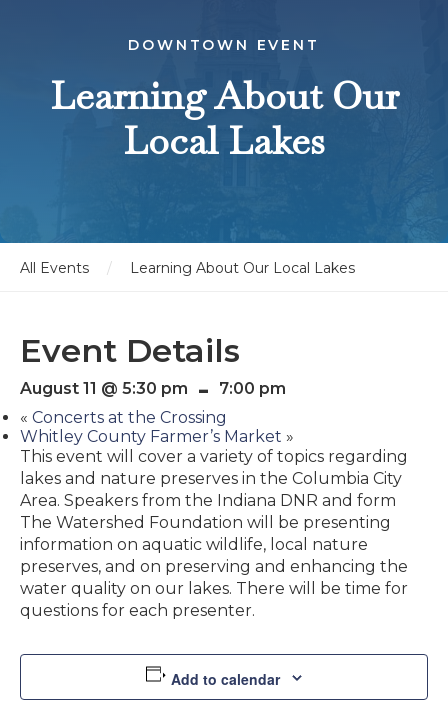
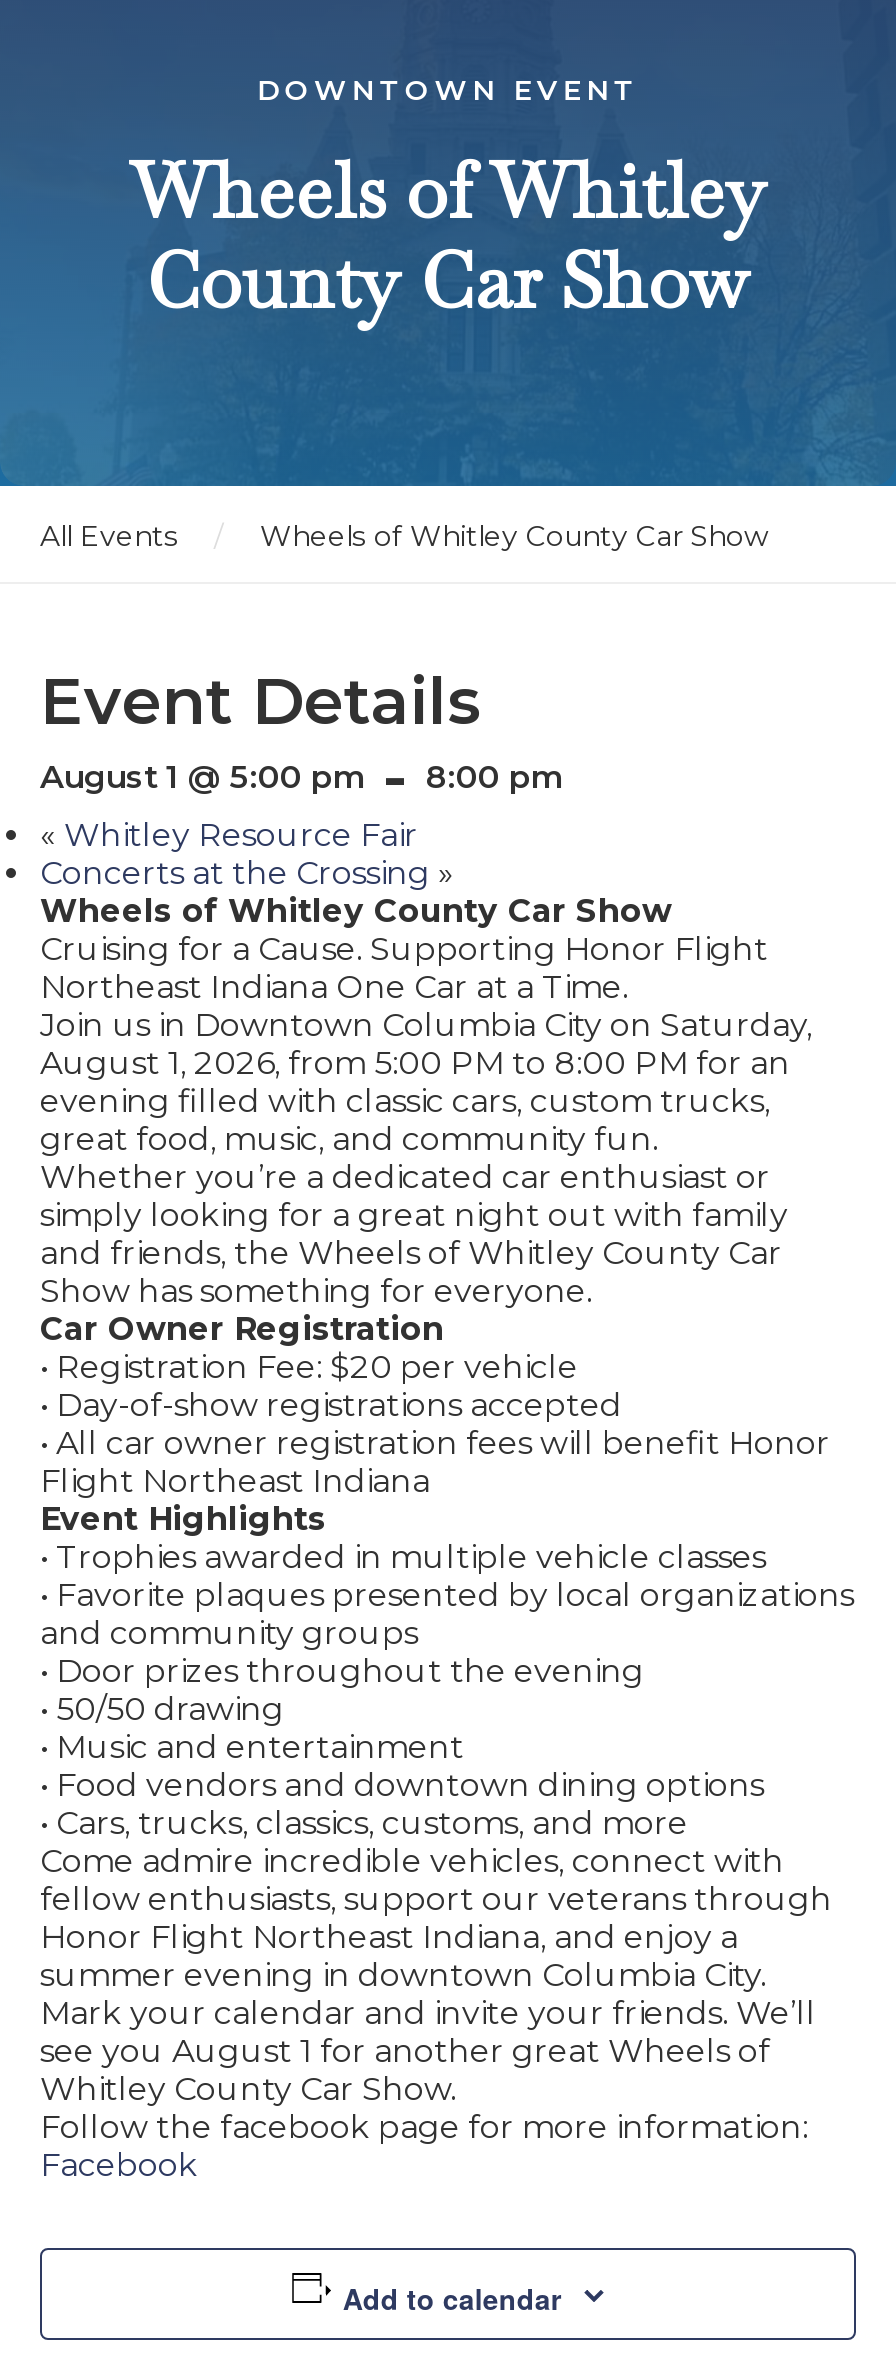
- Learning About Our
- Local Lakes
+ Wheels of Whitley
+ County Car Show

- Learning About Our Local Lakes
+ Wheels of Whitley County Car Show

- August 11 @ 5:30 pm - 7:00 pm
- «Concerts at the Crossing
- Whitley County Farmer’s Market»
- This event will cover a variety of topics regarding
- lakes and nature preserves in the Columbia City
- Area. Speakers from the Indiana DNR and form
- The Watershed Foundation will be presenting
- information on aquatic wildlife, local nature
- preserves, and on preserving and enhancing the
- water quality on our lakes. There will be time for
- questions for each presenter.
+ August 1 @ 5:00 pm - 8:00 pm
+ «Whitley Resource Fair
+ Concerts at the Crossing»
+ Wheels of Whitley County Car Show
+ Cruising for a Cause. Supporting Honor Flight
+ Northeast Indiana One Car at a Time.
+ Join us in Downtown Columbia City on Saturday,
+ August 1, 2026, from 5:00 PM to 8:00 PM for an
+ evening filled with classic cars, custom trucks,
+ great food, music, and community fun.
+ Whether you’re a dedicated car enthusiast or
+ simply looking for a great night out with family
+ and friends, the Wheels of Whitley County Car
+ Show has something for everyone.
+ Car Owner Registration
+ • Registration Fee: $20 per vehicle
+ • Day-of-show registrations accepted
+ • All car owner registration fees will benefit Honor
+ Flight Northeast Indiana
+ Event Highlights
+ • Trophies awarded in multiple vehicle classes
+ • Favorite plaques presented by local organizations
+ and community groups
+ • Door prizes throughout the evening
+ • 50/50 drawing
+ • Music and entertainment
+ • Food vendors and downtown dining options
+ • Cars, trucks, classics, customs, and more
+ Come admire incredible vehicles, connect with
+ fellow enthusiasts, support our veterans through
+ Honor Flight Northeast Indiana, and enjoy a
+ summer evening in downtown Columbia City.
+ Mark your calendar and invite your friends. We’ll
+ see you August 1 for another great Wheels of
+ Whitley County Car Show.
+ Follow the facebook page for more information:
+ Facebook
